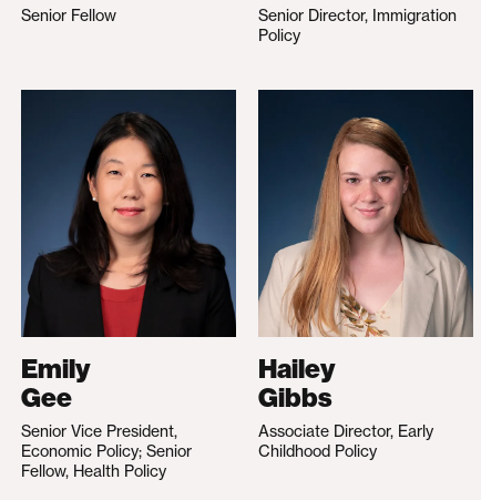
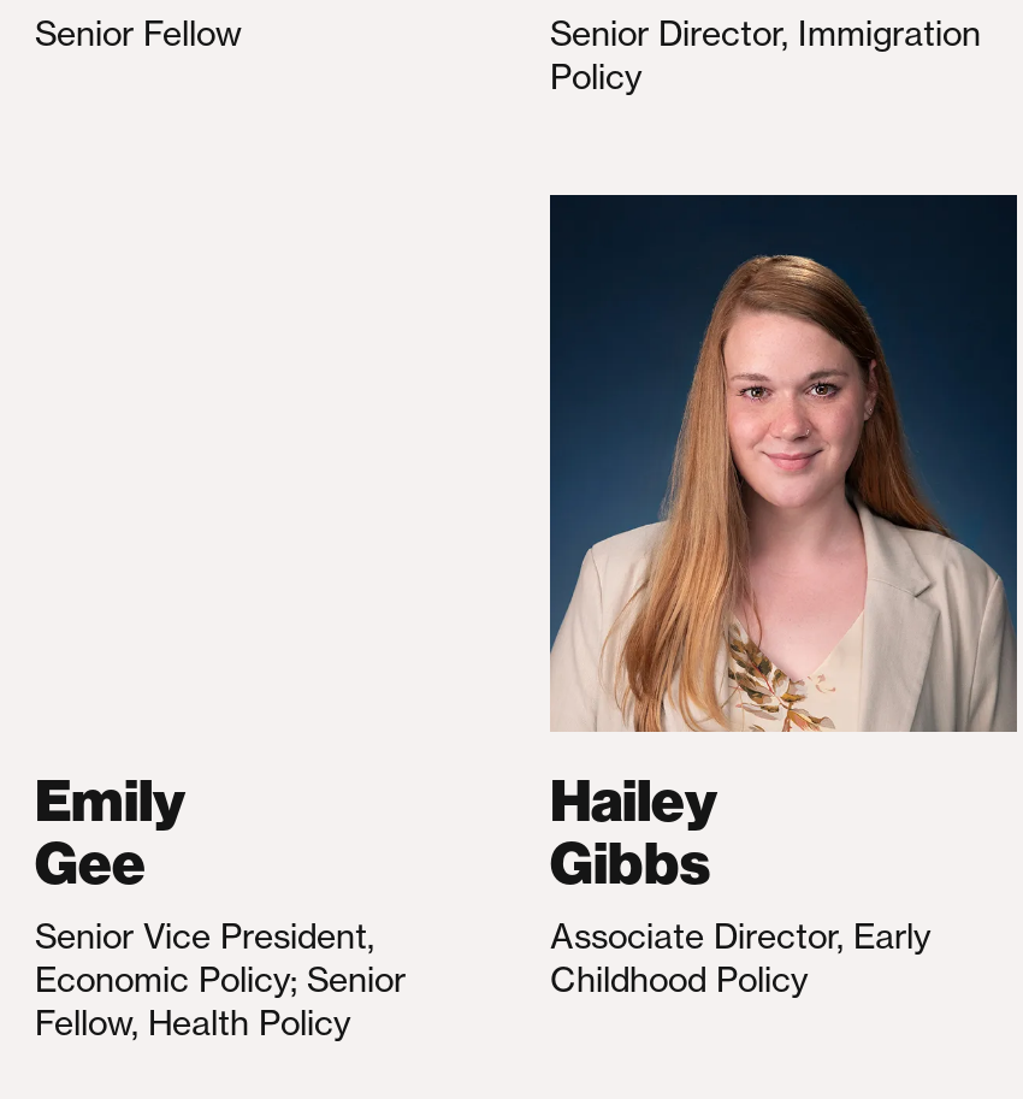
- [image]
